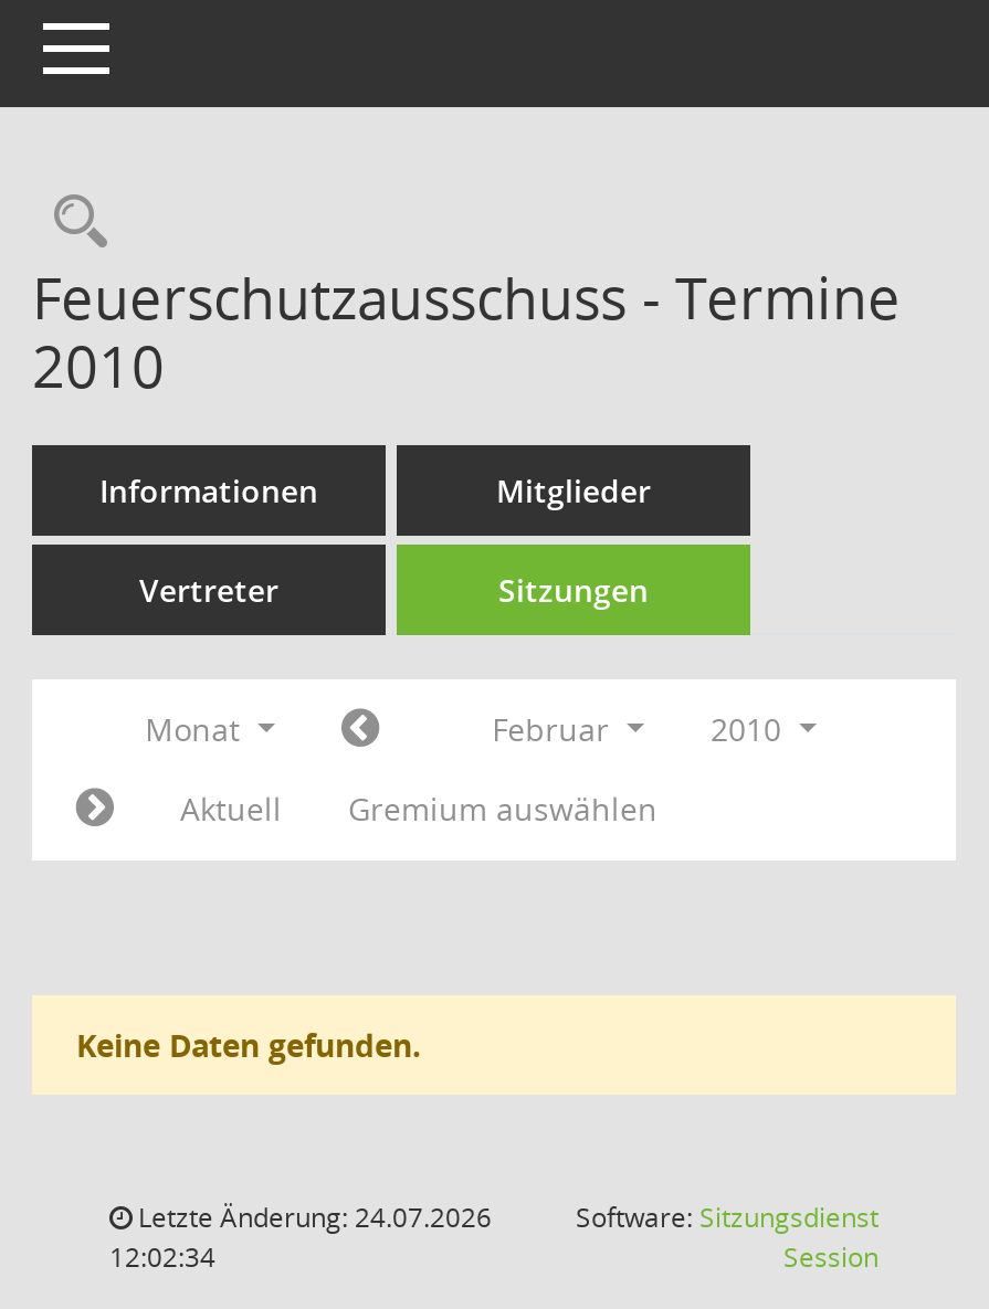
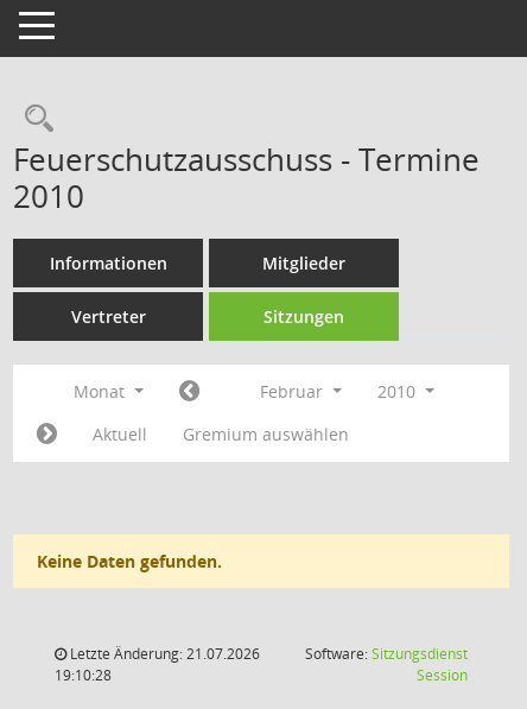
- Letzte Änderung: 24.07.2026
+ Letzte Änderung: 21.07.2026

- 12:02:34
+ 19:10:28
